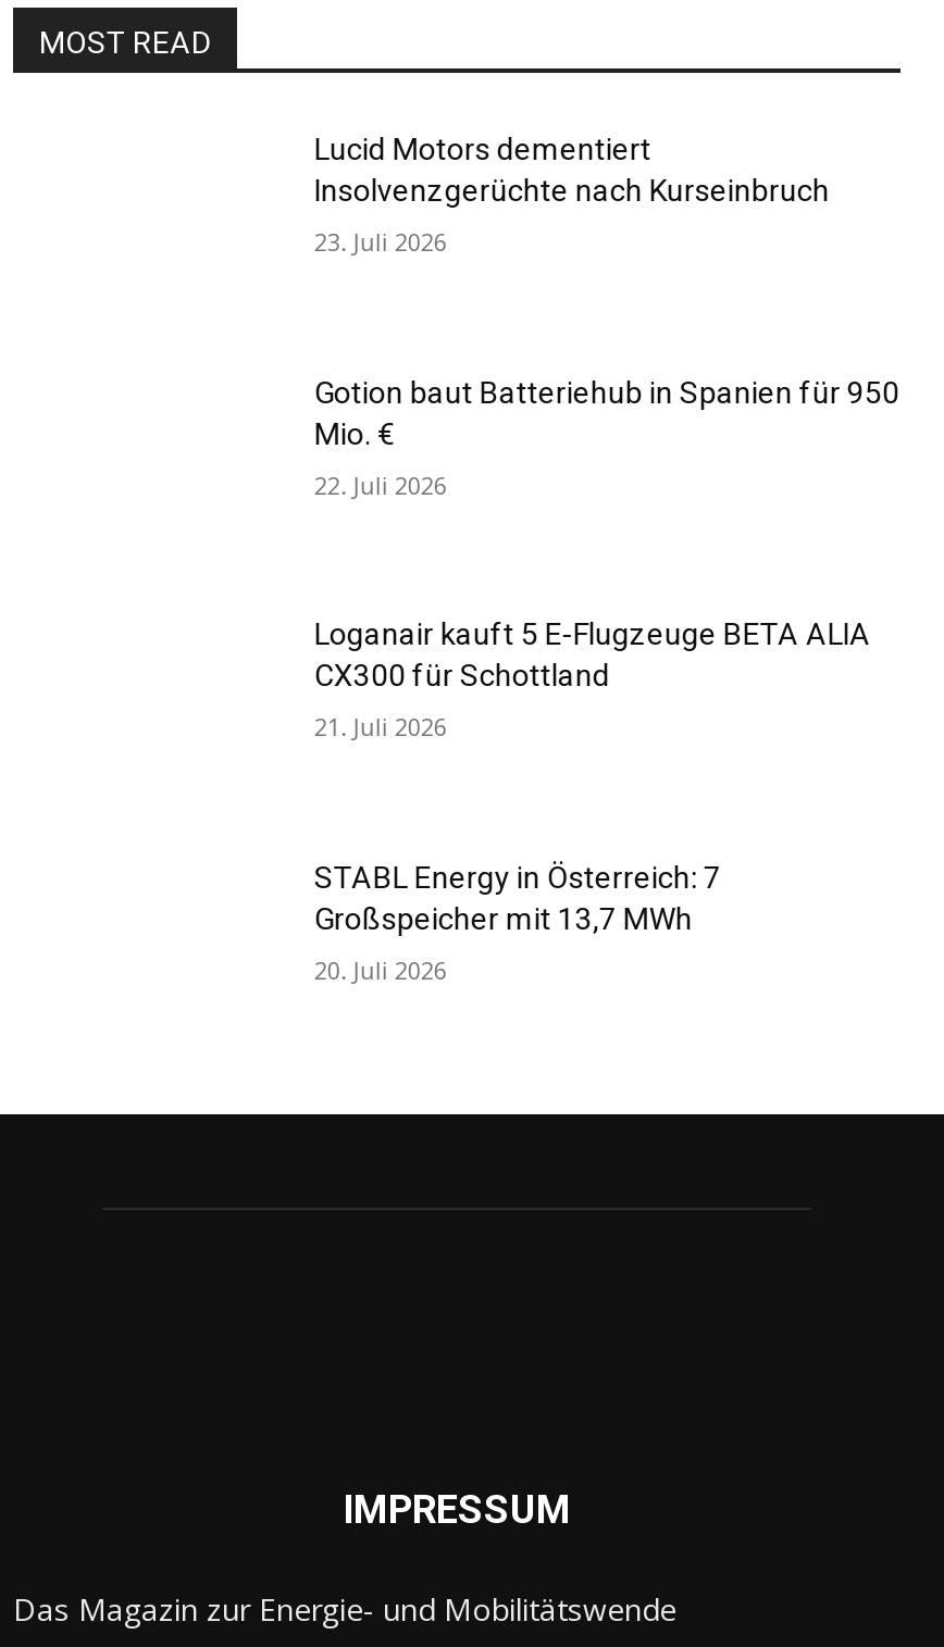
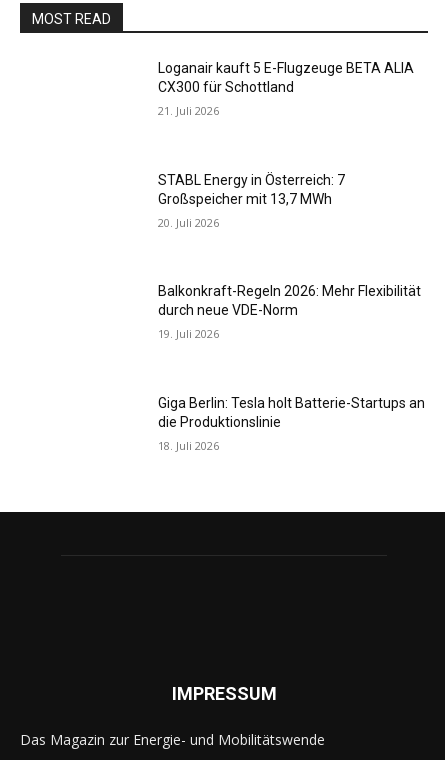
- Lucid Motors dementiert
- Insolvenzgerüchte nach Kurseinbruch
- 23. Juli 2026

- Gotion baut Batteriehub in Spanien für 950
- Mio. €
- 22. Juli 2026

moved up: Loganair kauft 5 E-Flugzeuge BETA ALIA | CX300 für Schottland | 21. Juli 2026 | STABL Energy in Österreich: 7 | Großspeicher mit 13,7 MWh | 20. Juli 2026

+ Balkonkraft-Regeln 2026: Mehr Flexibilität
+ durch neue VDE-Norm
+ 19. Juli 2026

+ Giga Berlin: Tesla holt Batterie-Startups an
+ die Produktionslinie
+ 18. Juli 2026
